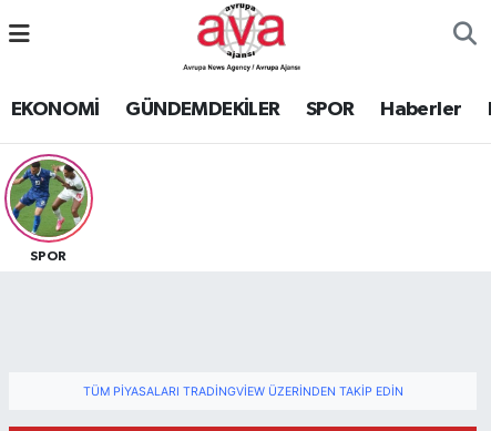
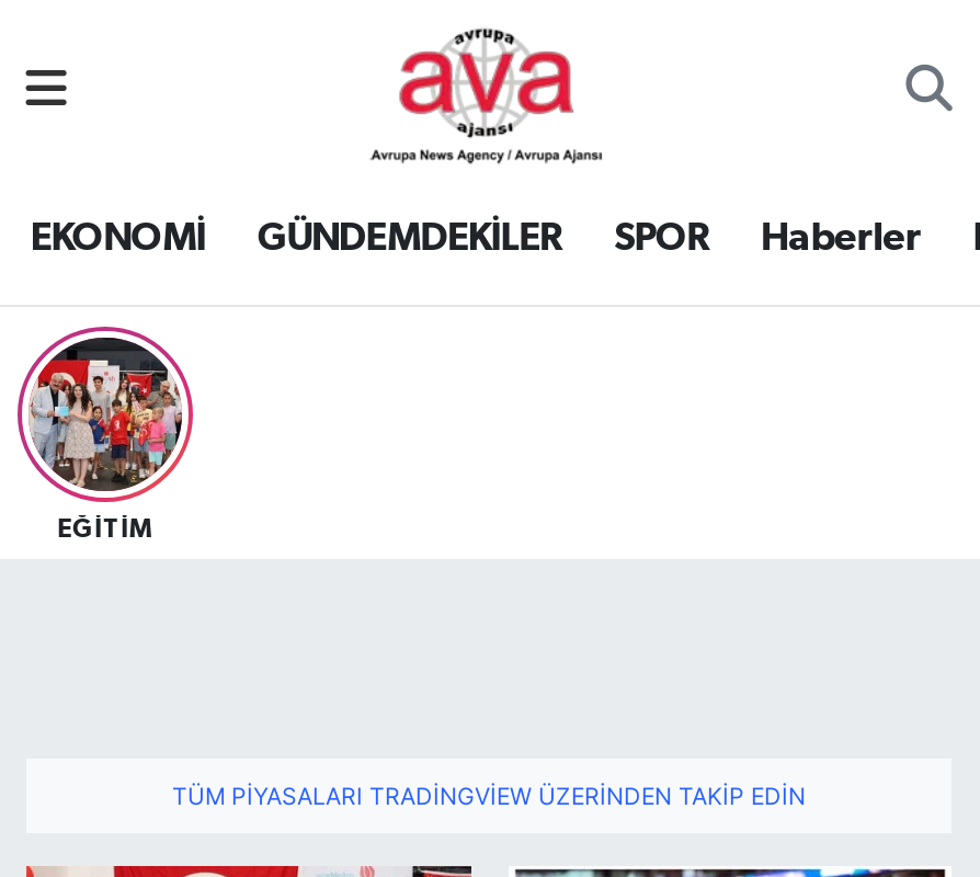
- [image]
- SPOR
+ [image]
+ EĞİTİM
